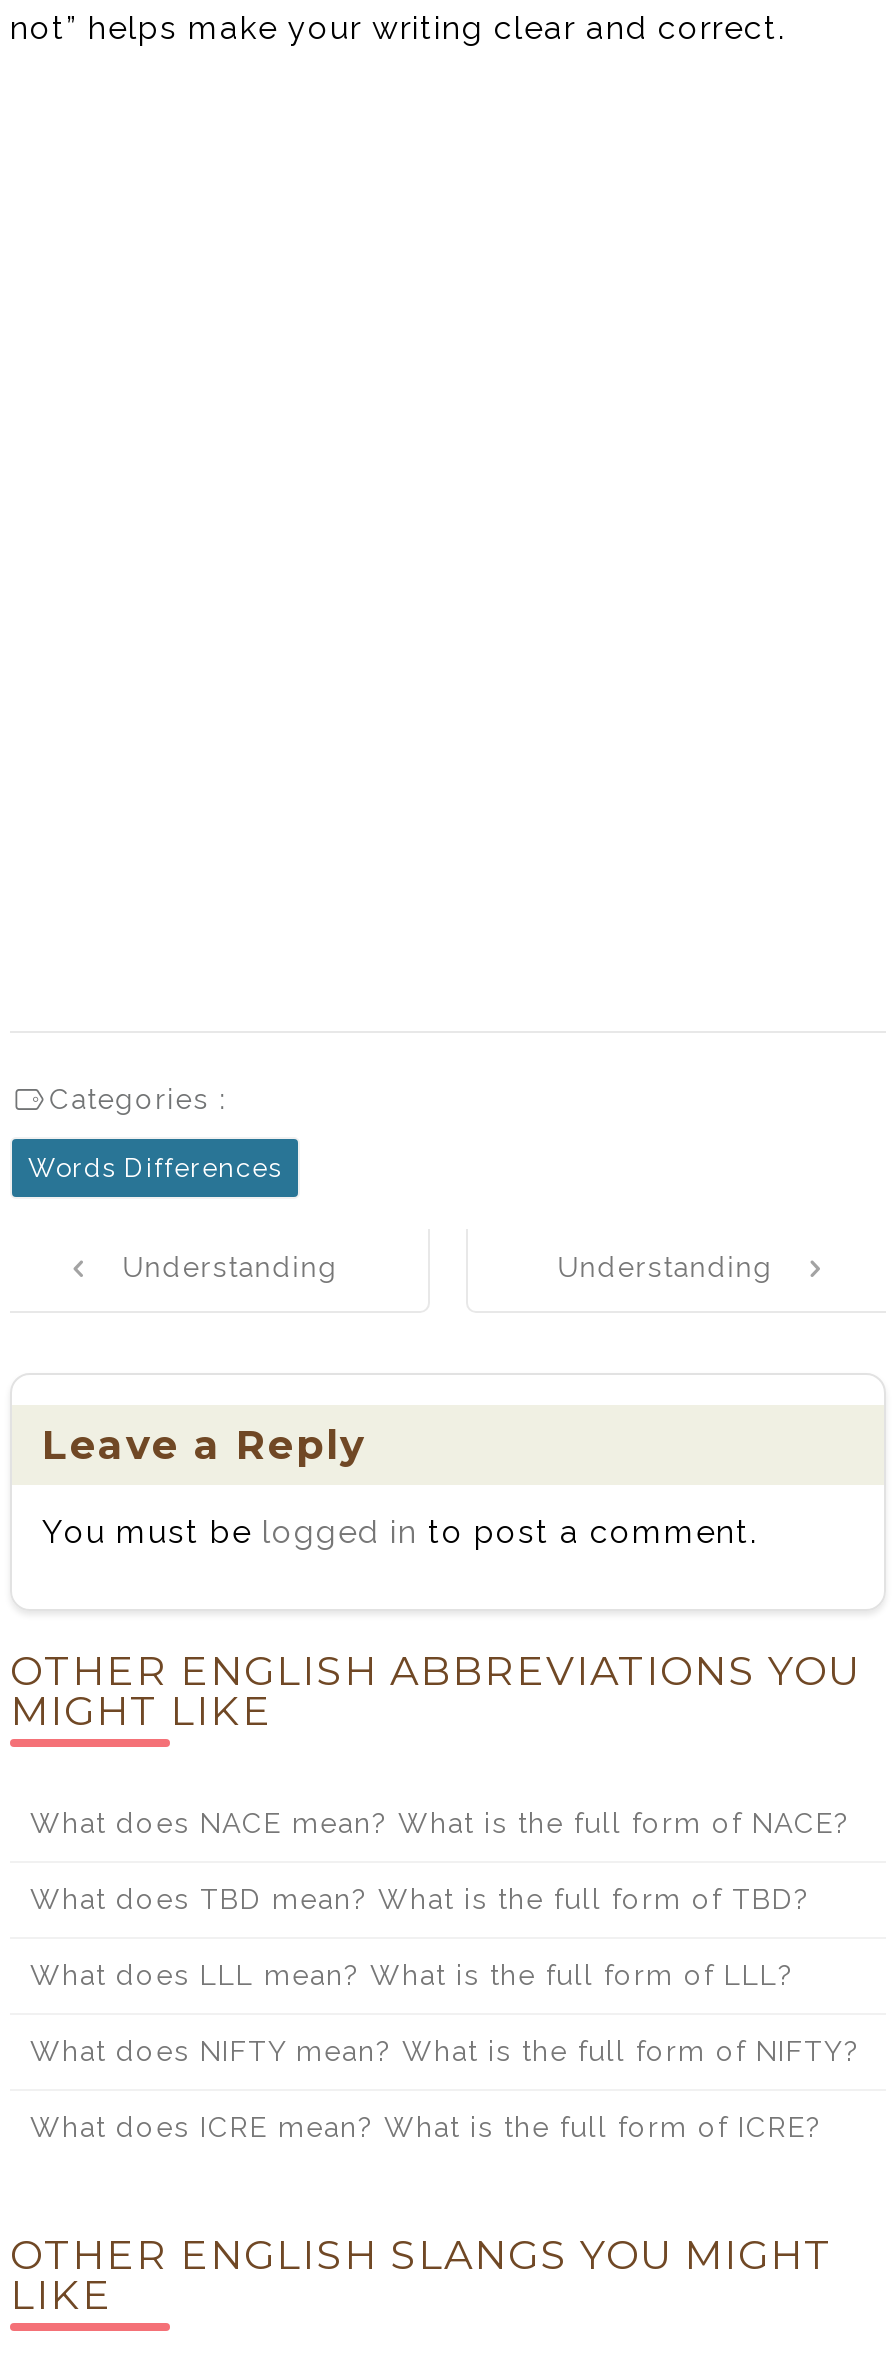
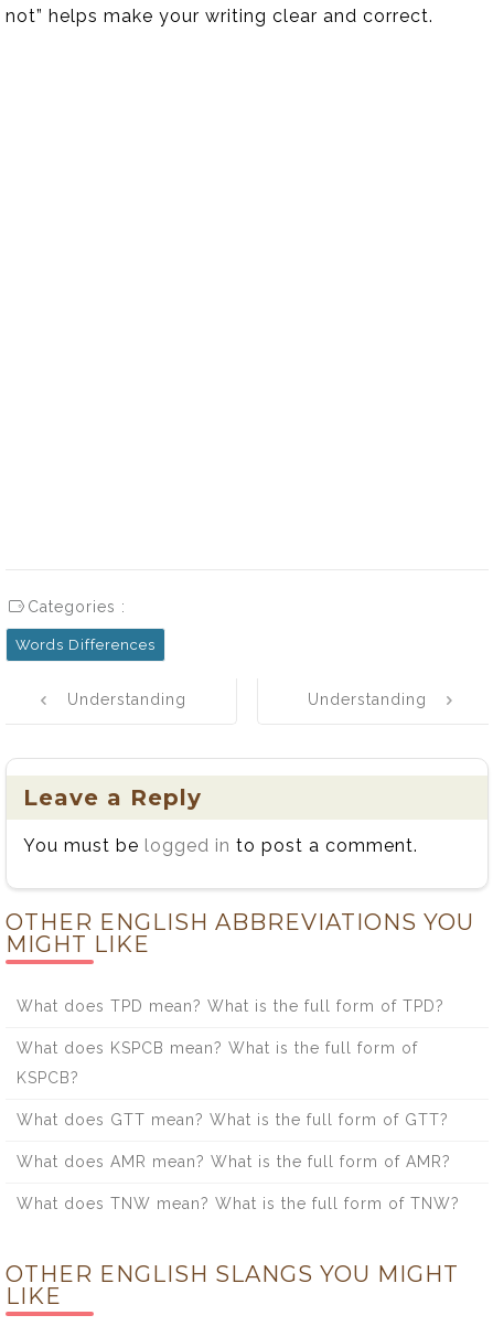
- What does NACE mean? What is the full form of NACE?
- What does TBD mean? What is the full form of TBD?
- What does LLL mean? What is the full form of LLL?
- What does NIFTY mean? What is the full form of NIFTY?
- What does ICRE mean? What is the full form of ICRE?
+ What does TPD mean? What is the full form of TPD?
+ What does KSPCB mean? What is the full form of
+ KSPCB?
+ What does GTT mean? What is the full form of GTT?
+ What does AMR mean? What is the full form of AMR?
+ What does TNW mean? What is the full form of TNW?
